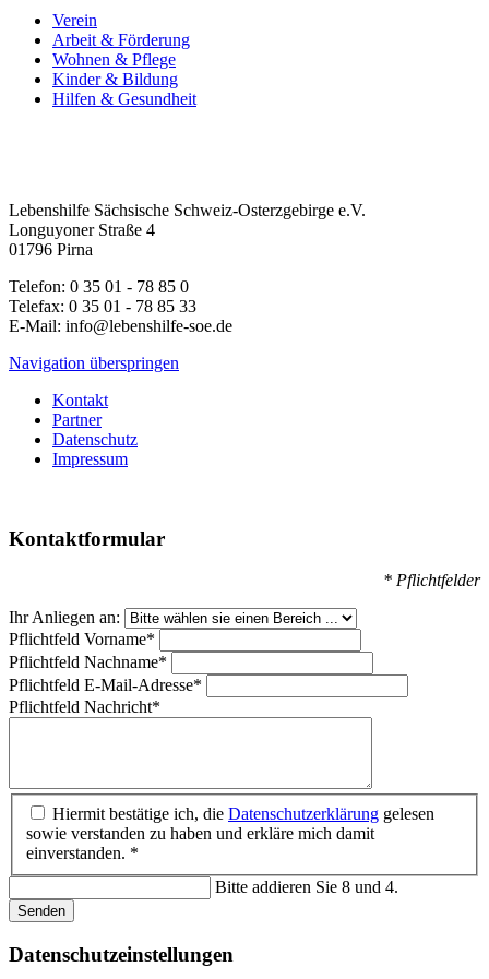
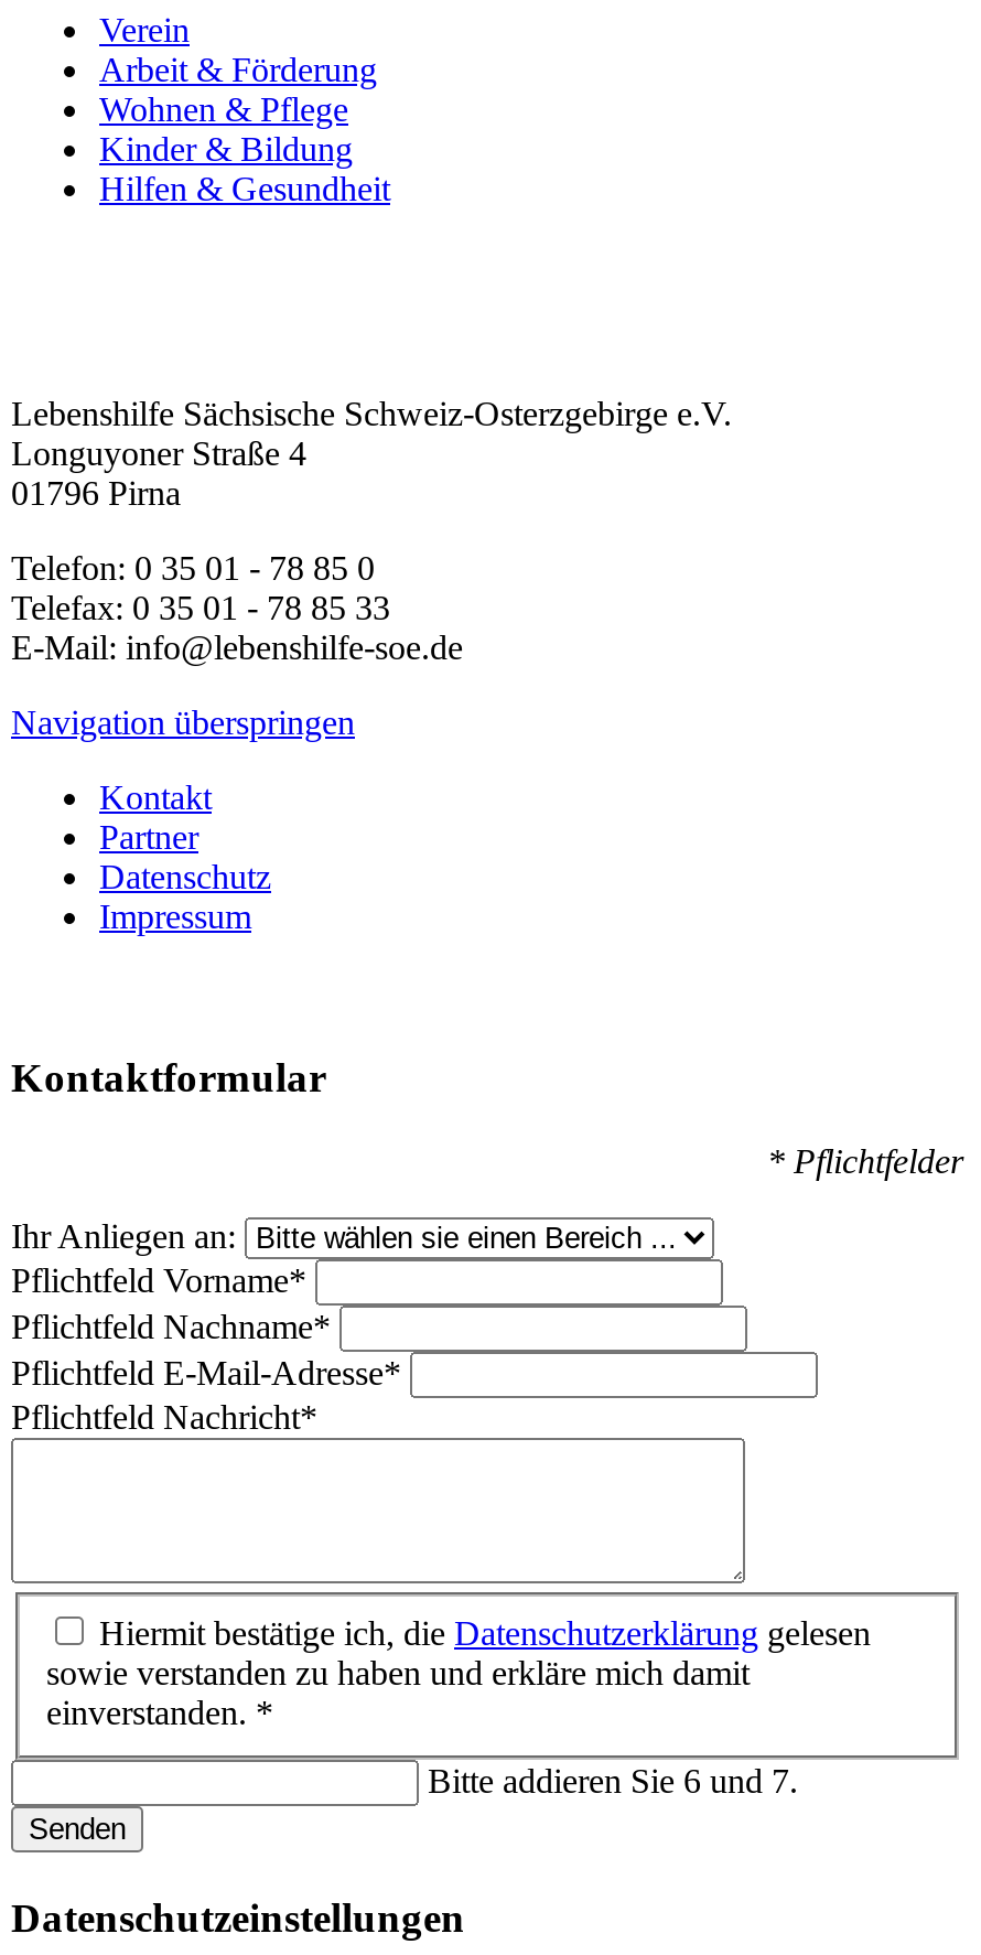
- Bitte addieren Sie 8 und 4.
+ Bitte addieren Sie 6 und 7.
